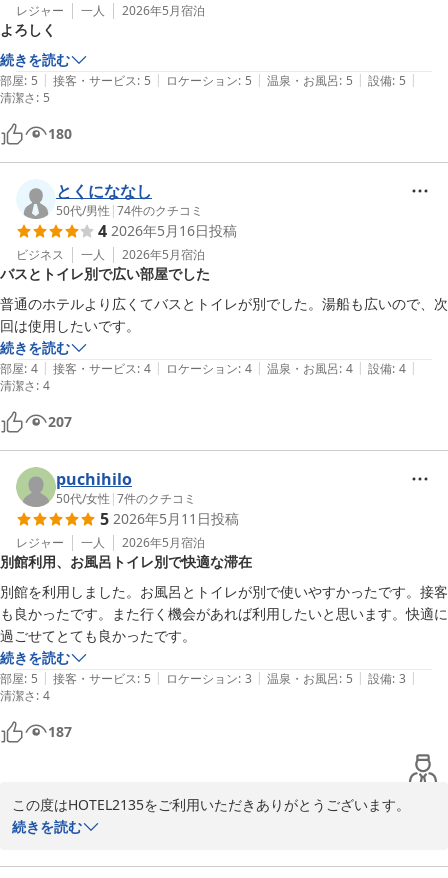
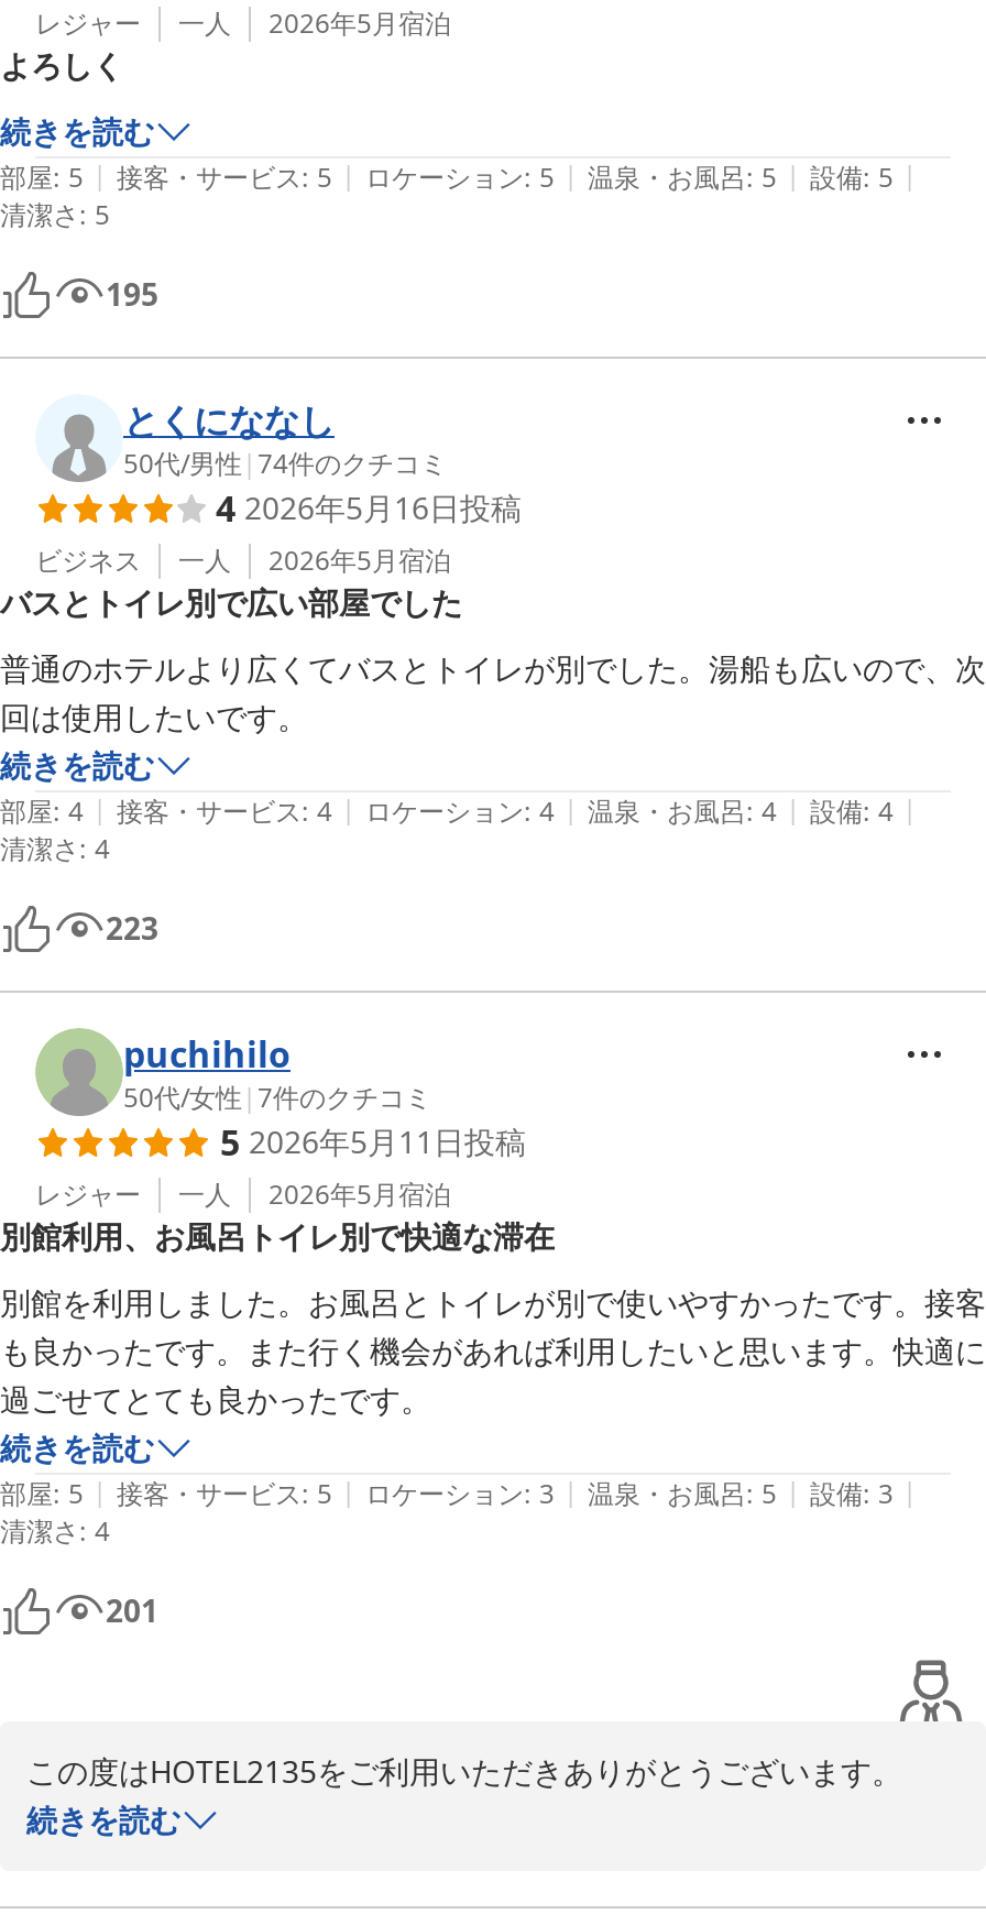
- 180
+ 195

- 207
+ 223

- 187
+ 201
